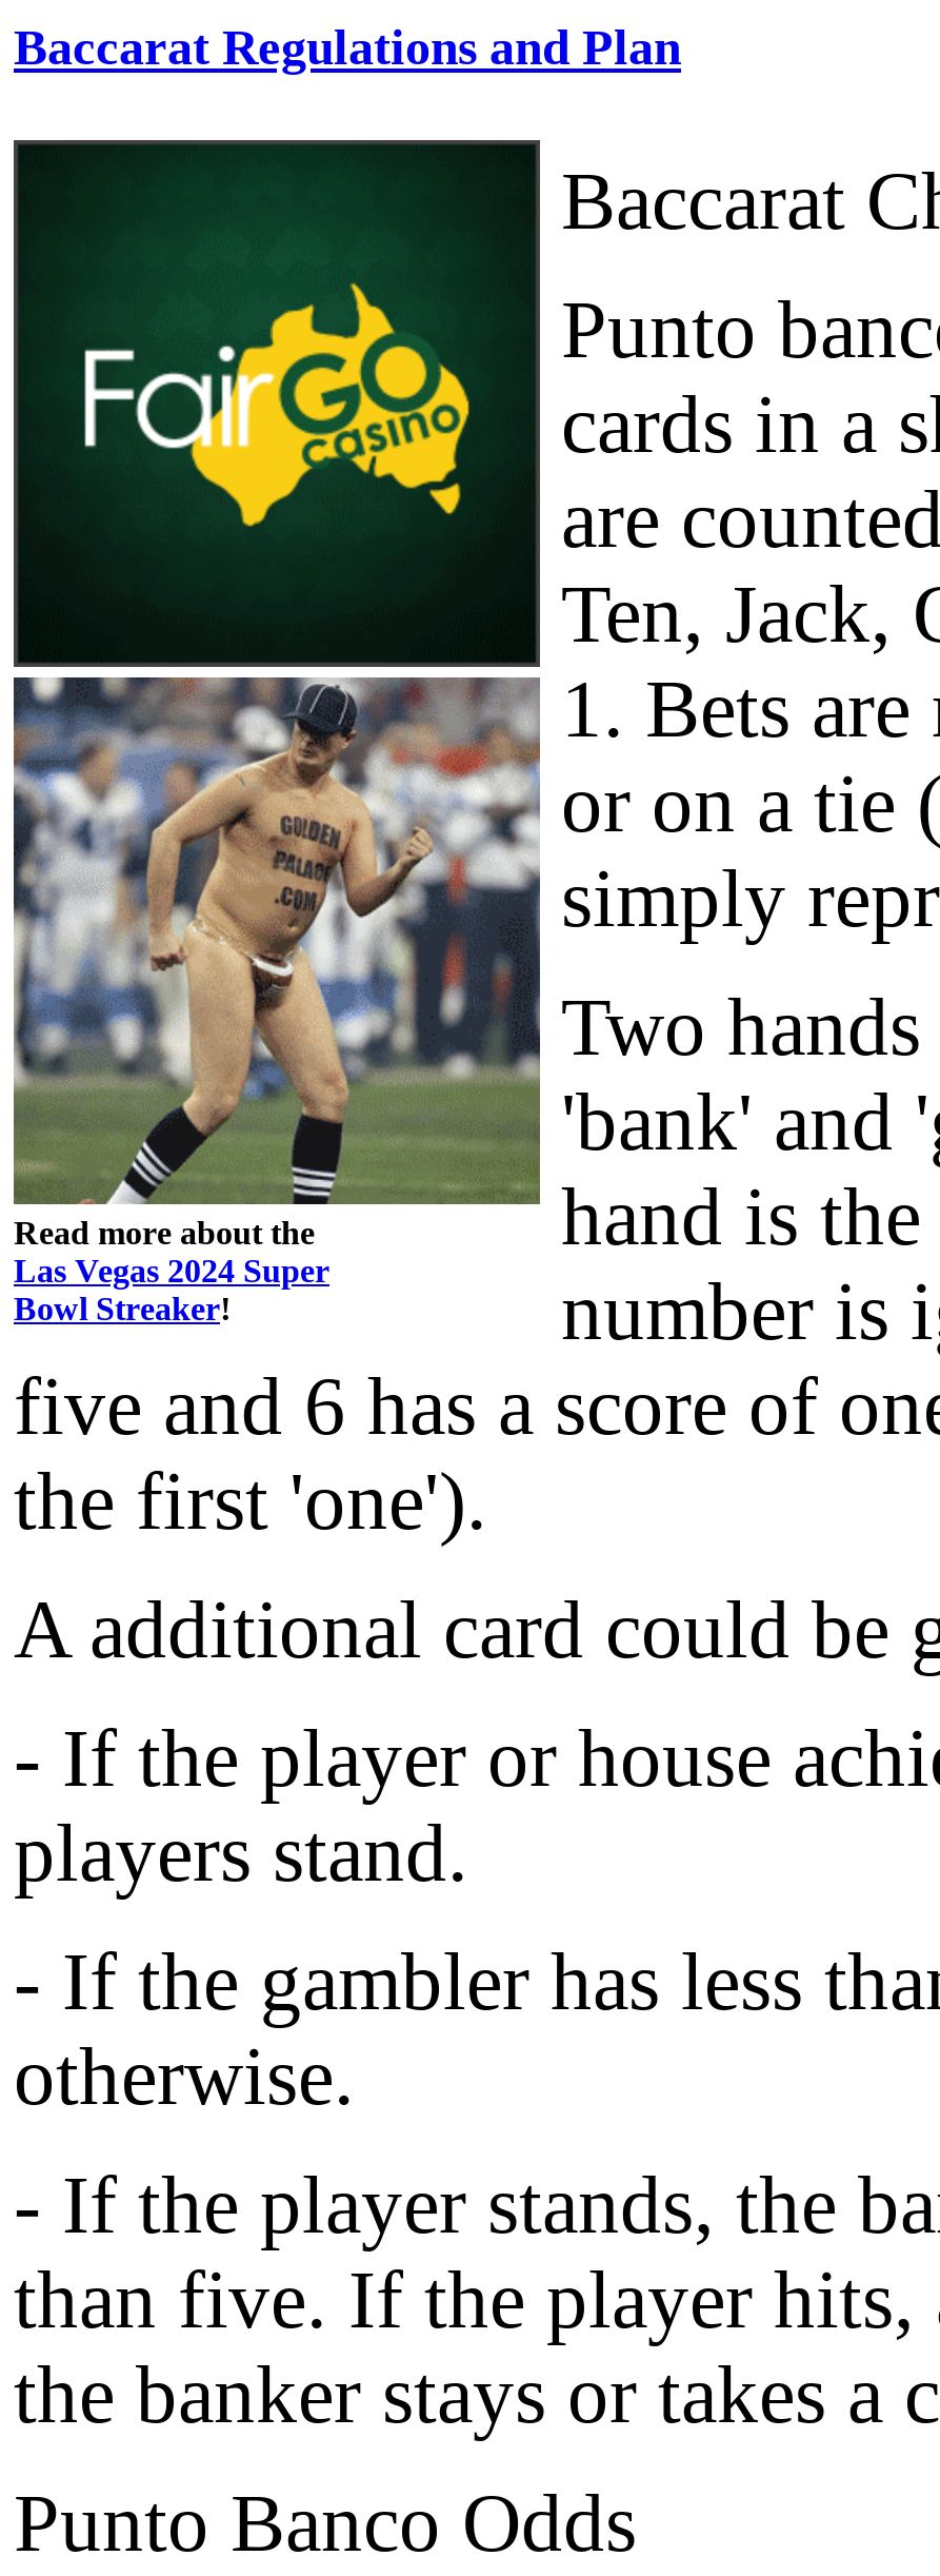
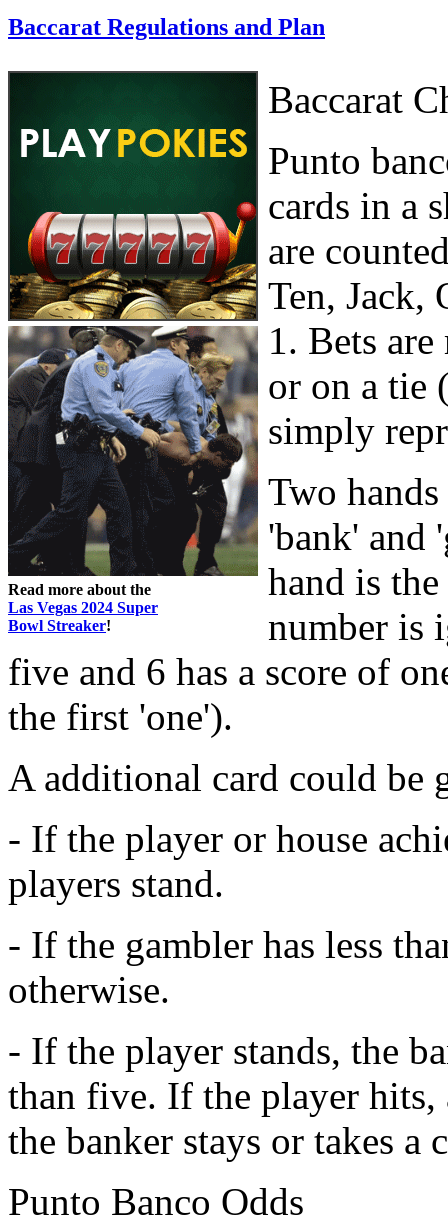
- [image]
+ [image]
